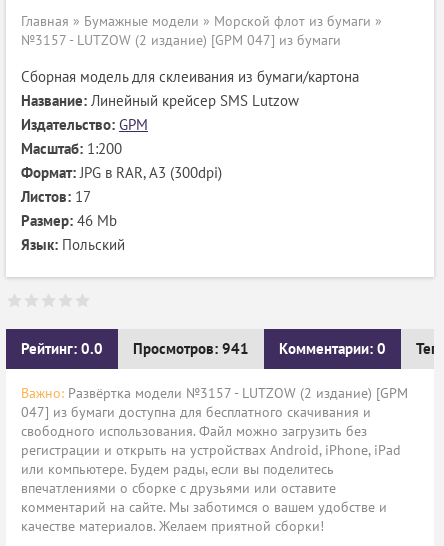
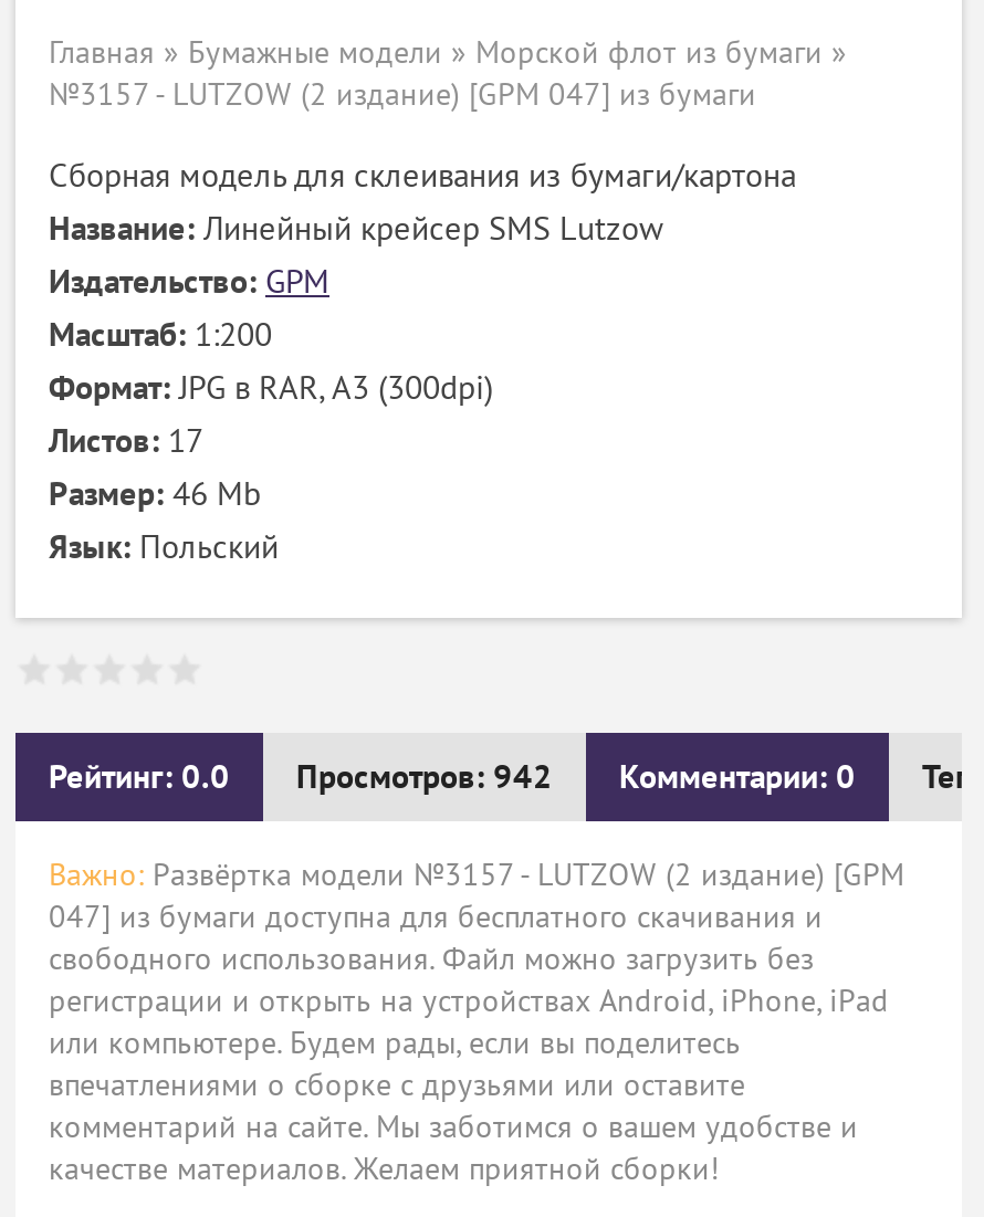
- Просмотров: 941
+ Просмотров: 942
